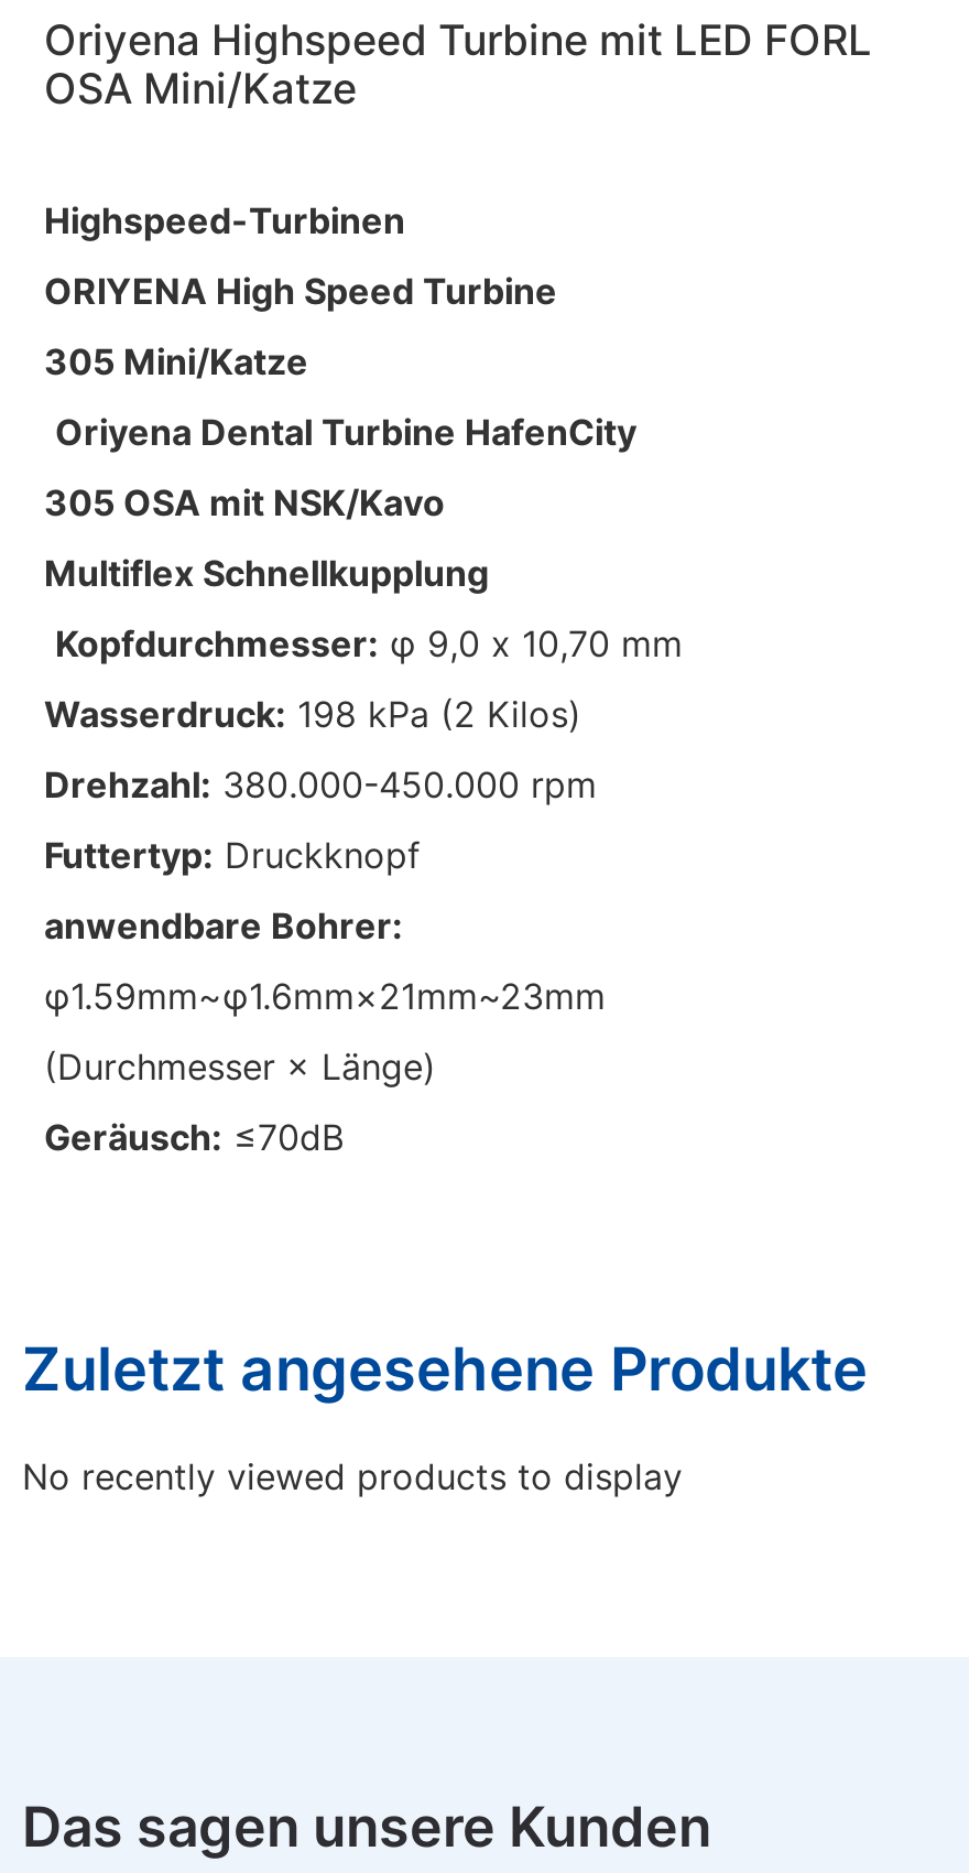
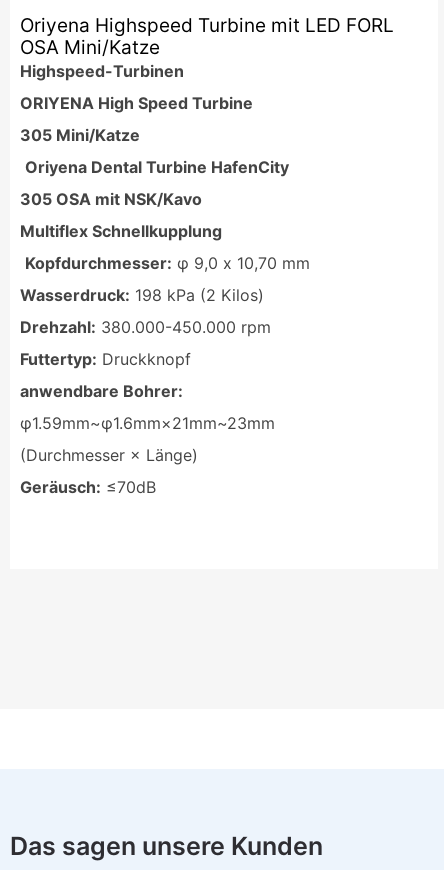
moved up: Highspeed-Turbinen | ORIYENA High Speed Turbine | 305 Mini/Katze | ... | anwendbare Bohrer: | (Durchmesser × Länge)

- Zuletzt angesehene Produkte
- No recently viewed products to display
